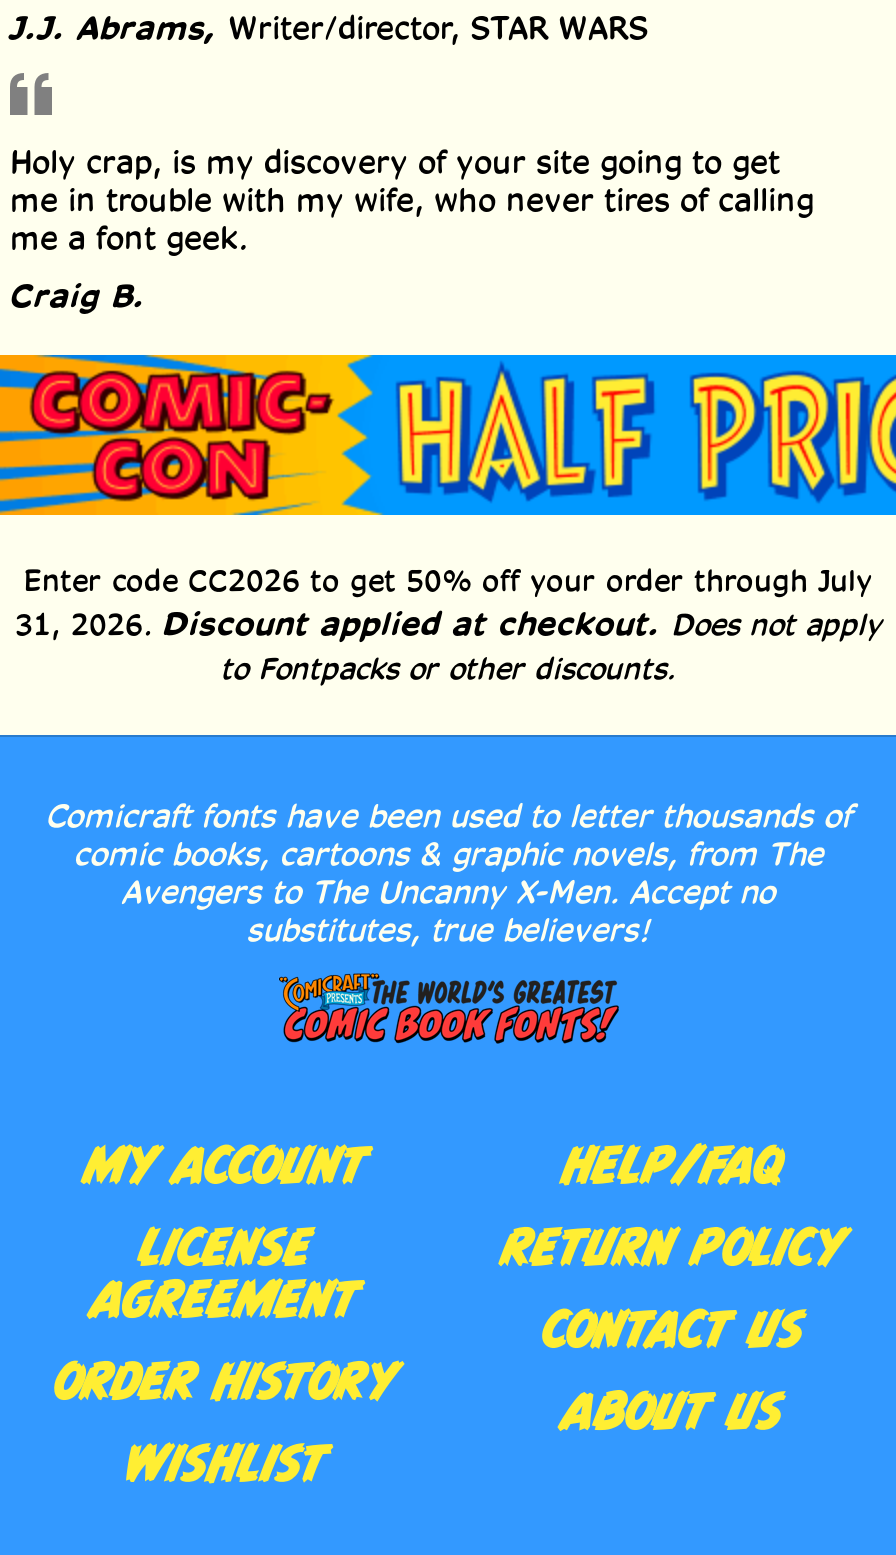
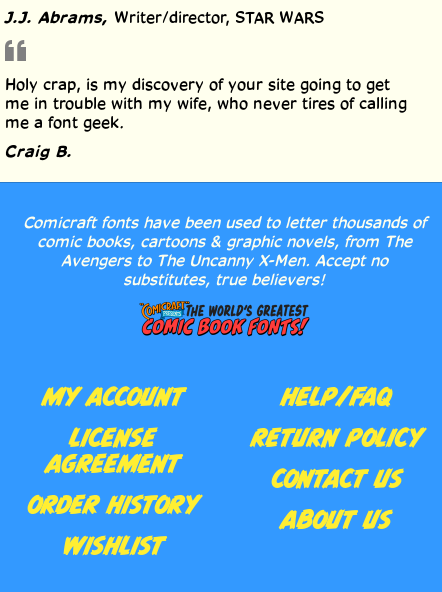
- [image]
- Enter code CC2026 to get 50% off your order through July
- 31, 2026. Discount applied at checkout. Does not apply
- to Fontpacks or other discounts.
